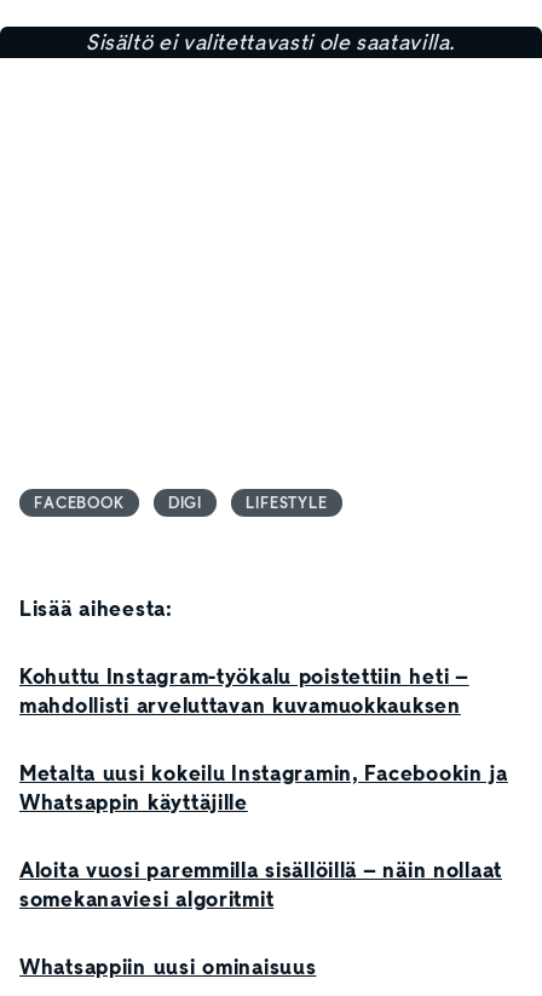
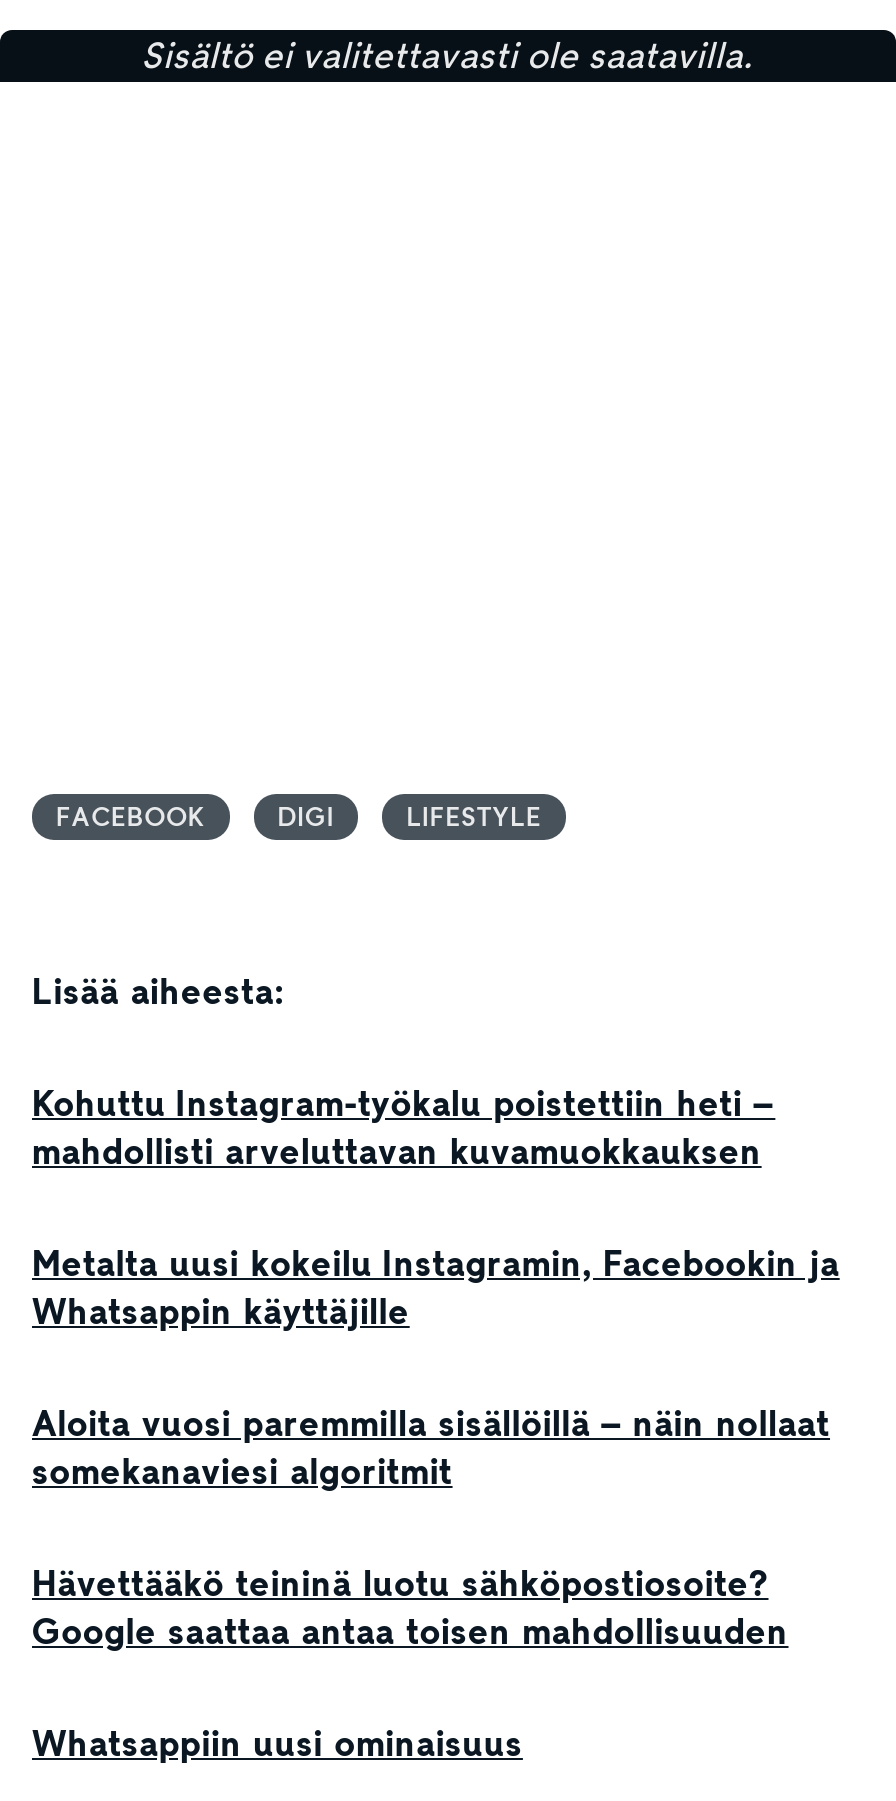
+ Hävettääkö teininä luotu sähköpostiosoite?
+ Google saattaa antaa toisen mahdollisuuden
